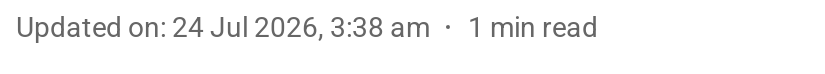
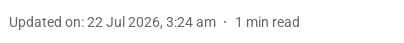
- Updated on: 24 Jul 2026, 3:38 am
+ Updated on: 22 Jul 2026, 3:24 am
